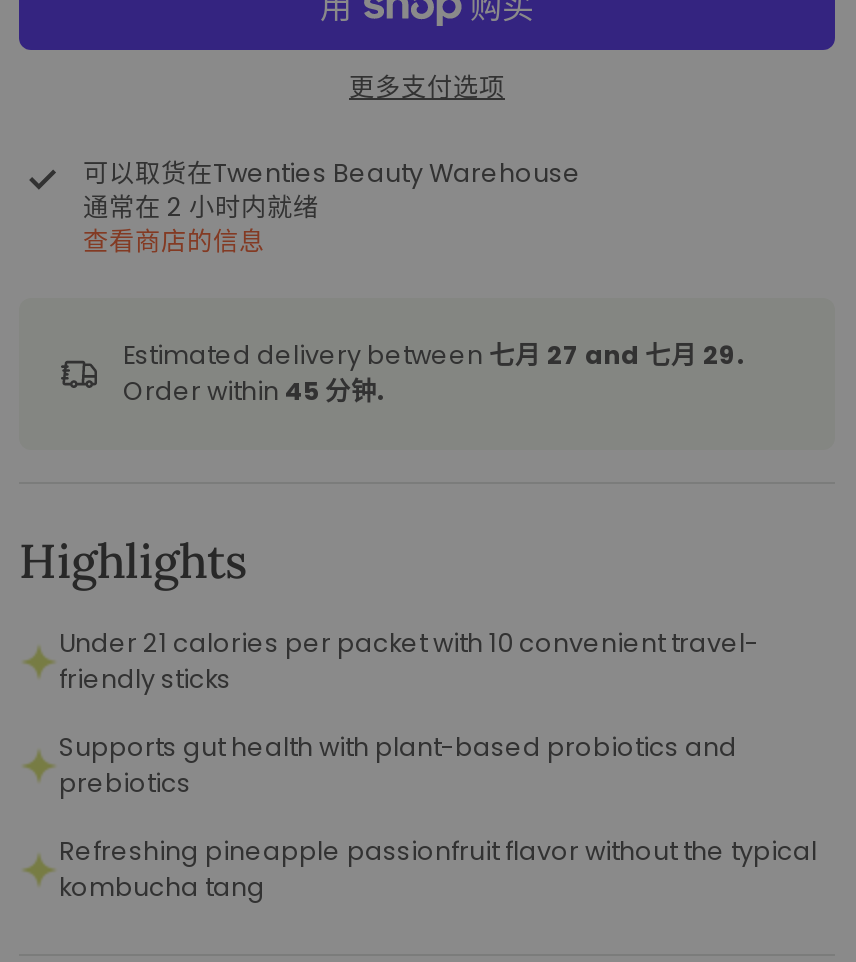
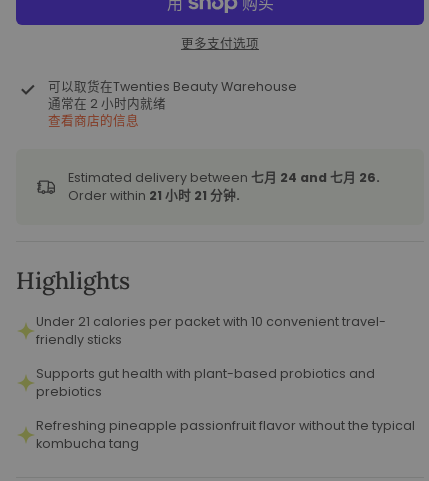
- Estimated delivery between七月 27 and 七月 29.
- Order within 45 分钟.
+ Estimated delivery between七月 24 and 七月 26.
+ Order within 21 小时 21 分钟.
